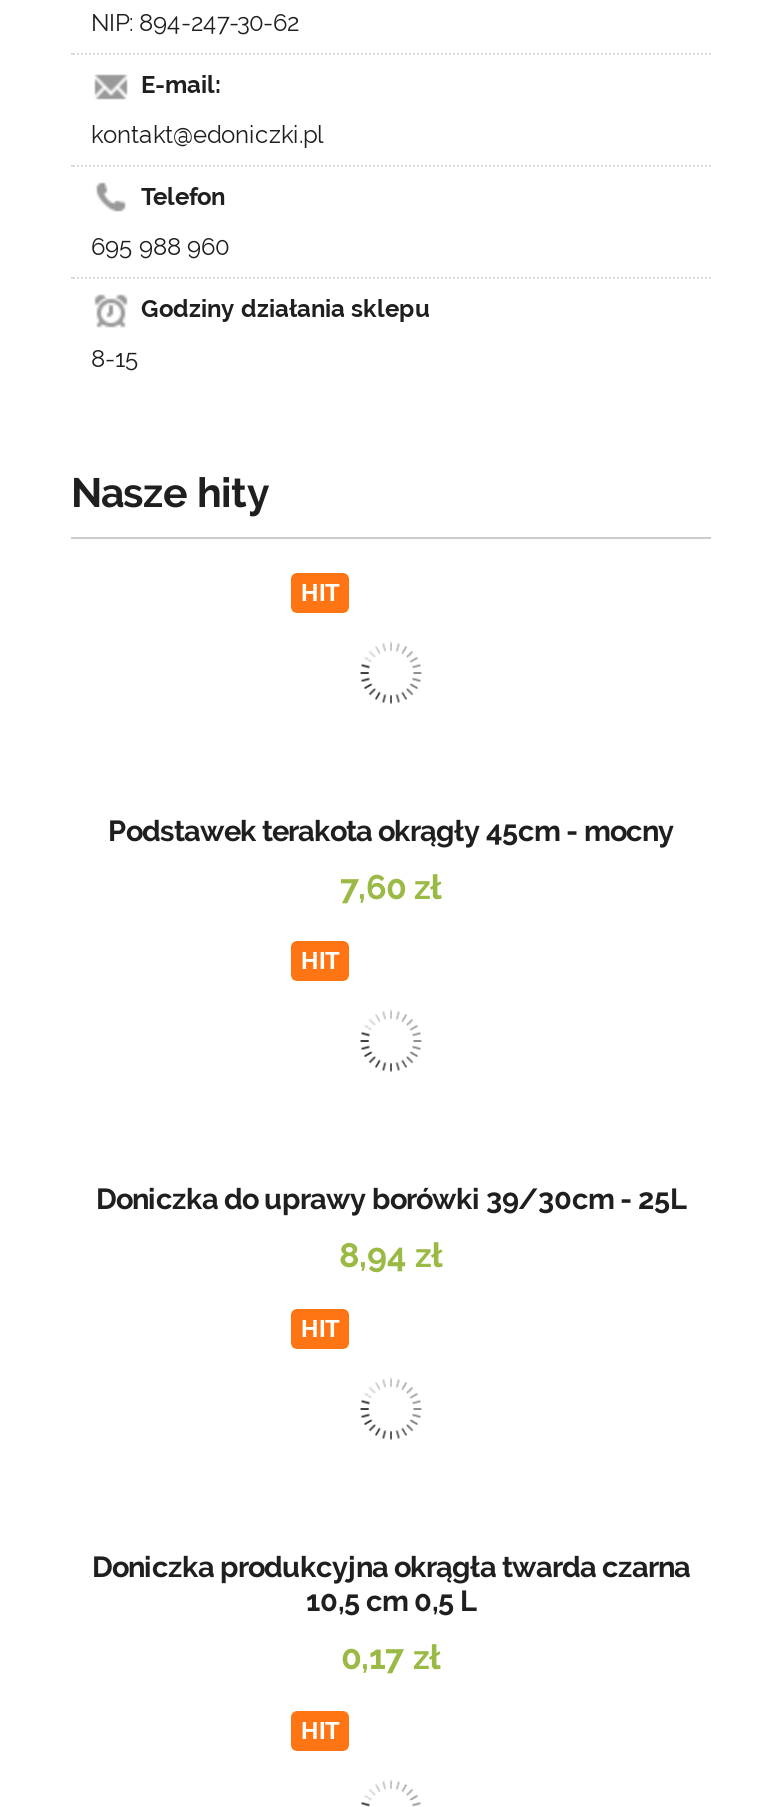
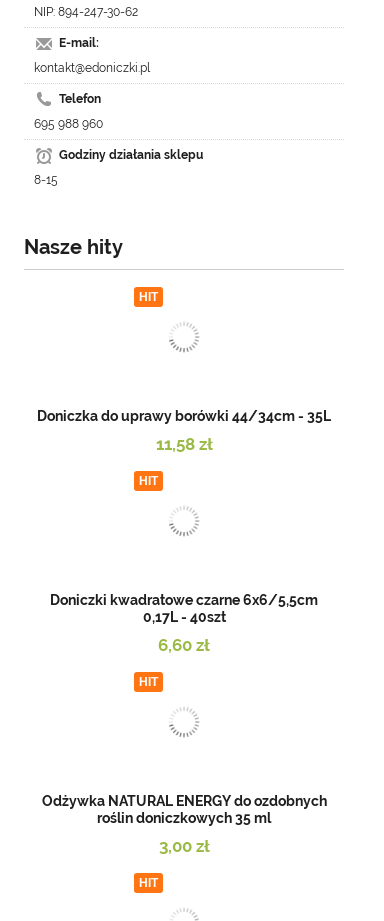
- Podstawek terakota okrągły 45cm - mocny
+ Doniczka do uprawy borówki 44/34cm - 35L

- 7,60 zł
+ 11,58 zł

- Doniczka do uprawy borówki 39/30cm - 25L
+ Doniczki kwadratowe czarne 6x6/5,5cm
+ 0,17L - 40szt

- 8,94 zł
+ 6,60 zł

- Doniczka produkcyjna okrągła twarda czarna
- 10,5 cm 0,5 L
+ Odżywka NATURAL ENERGY do ozdobnych
+ roślin doniczkowych 35 ml

- 0,17 zł
+ 3,00 zł
